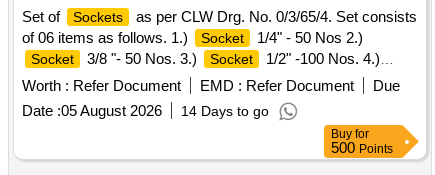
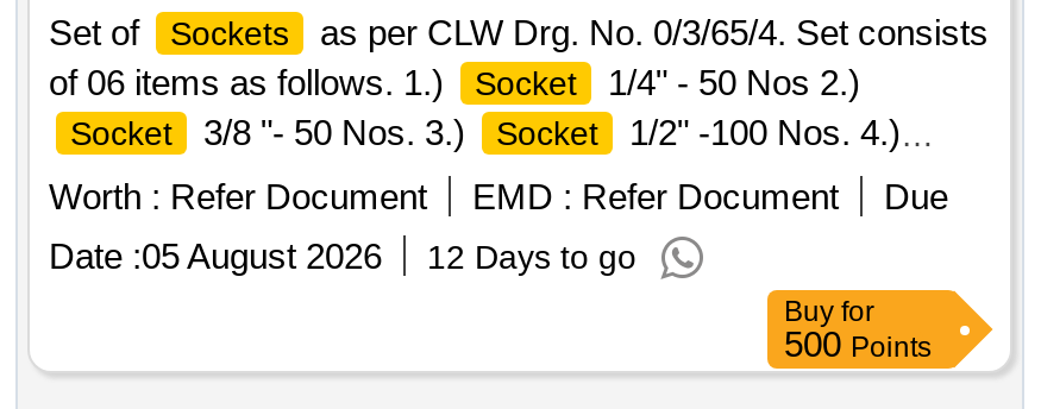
- Date : 05 August 2026 14 Days to go
+ Date : 05 August 2026 12 Days to go
